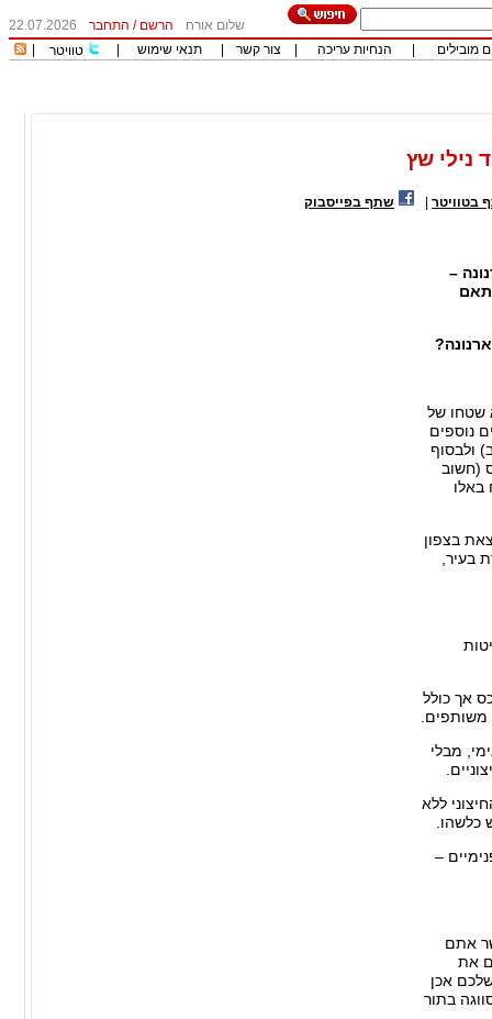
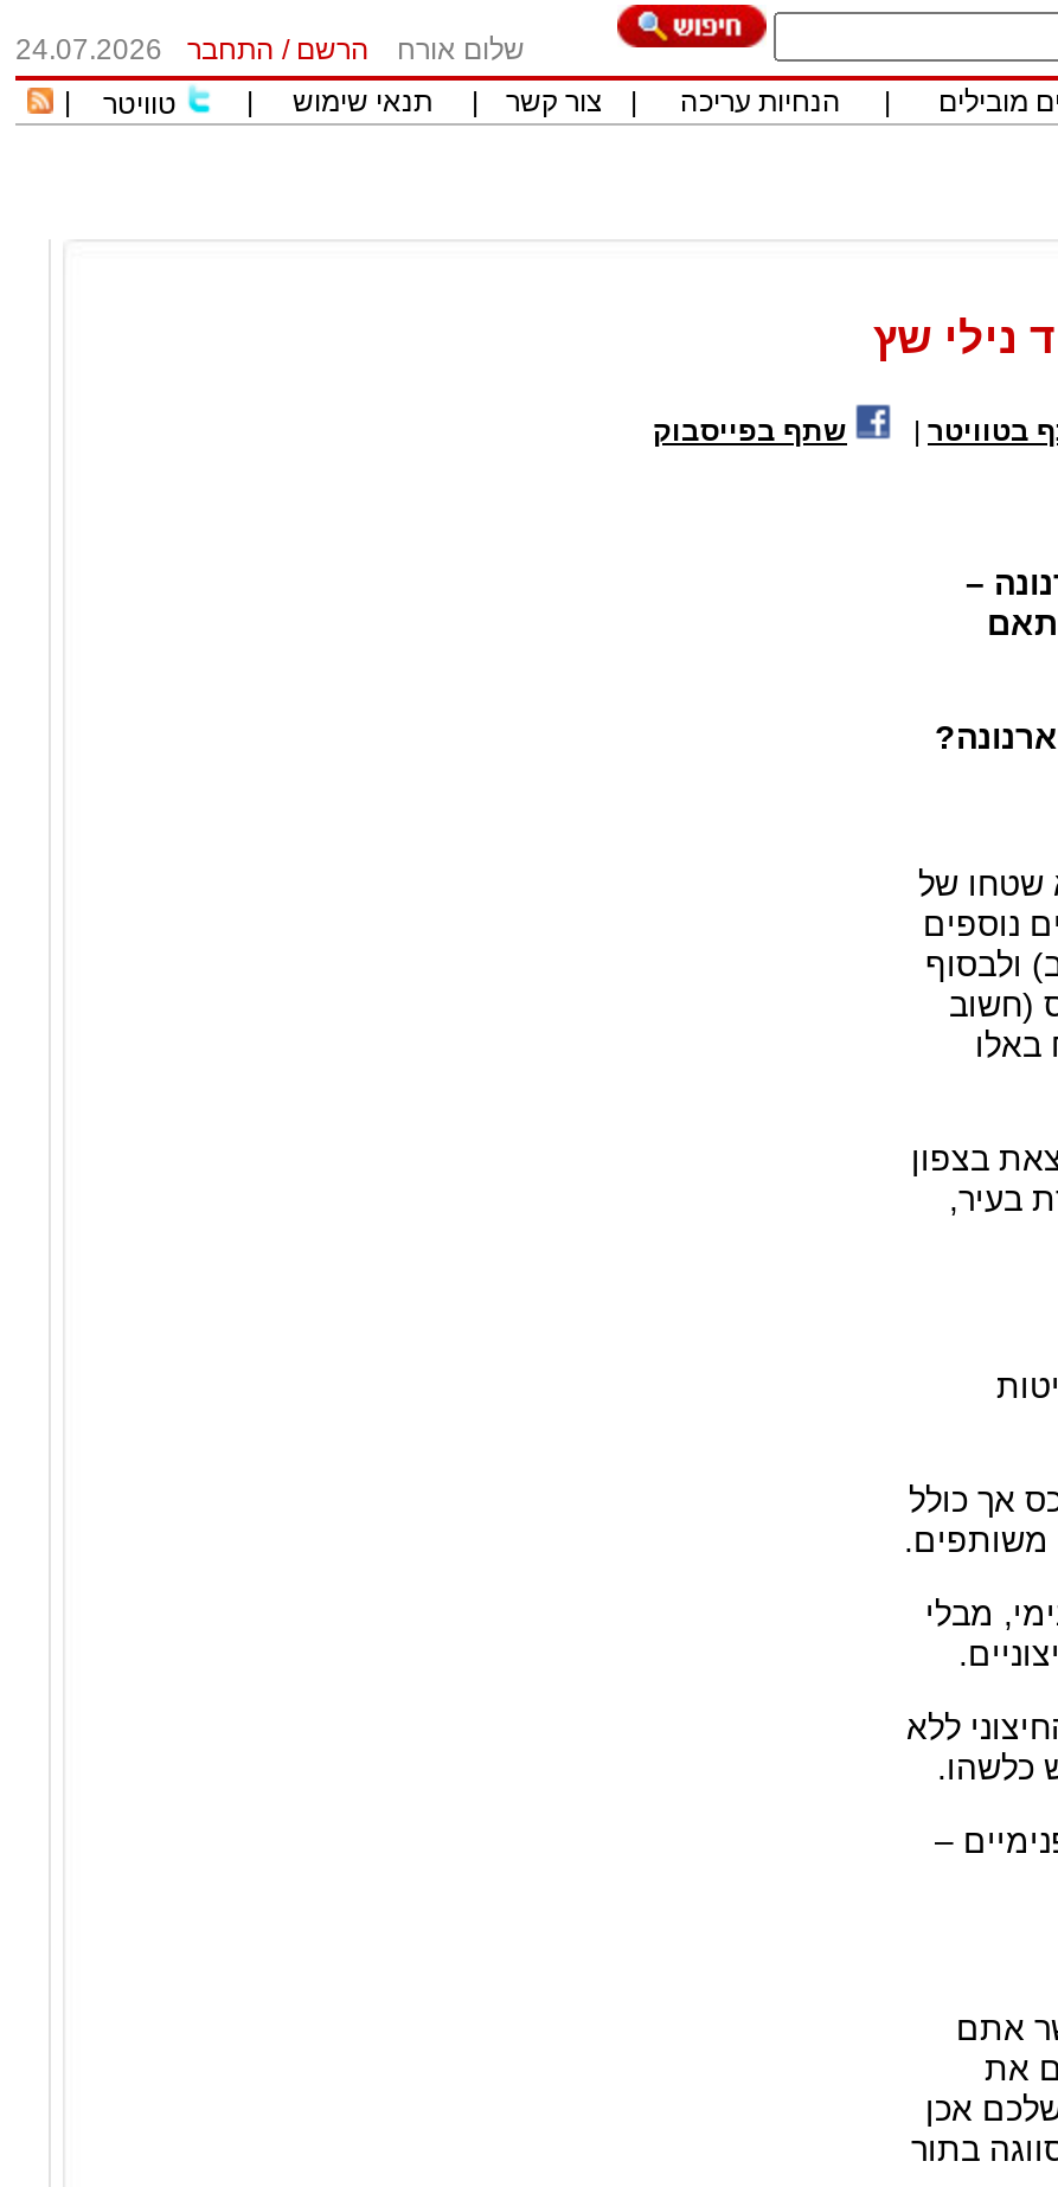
- שלום אורח הרשם / התחבר 22.07.2026
+ שלום אורח הרשם / התחבר 24.07.2026
